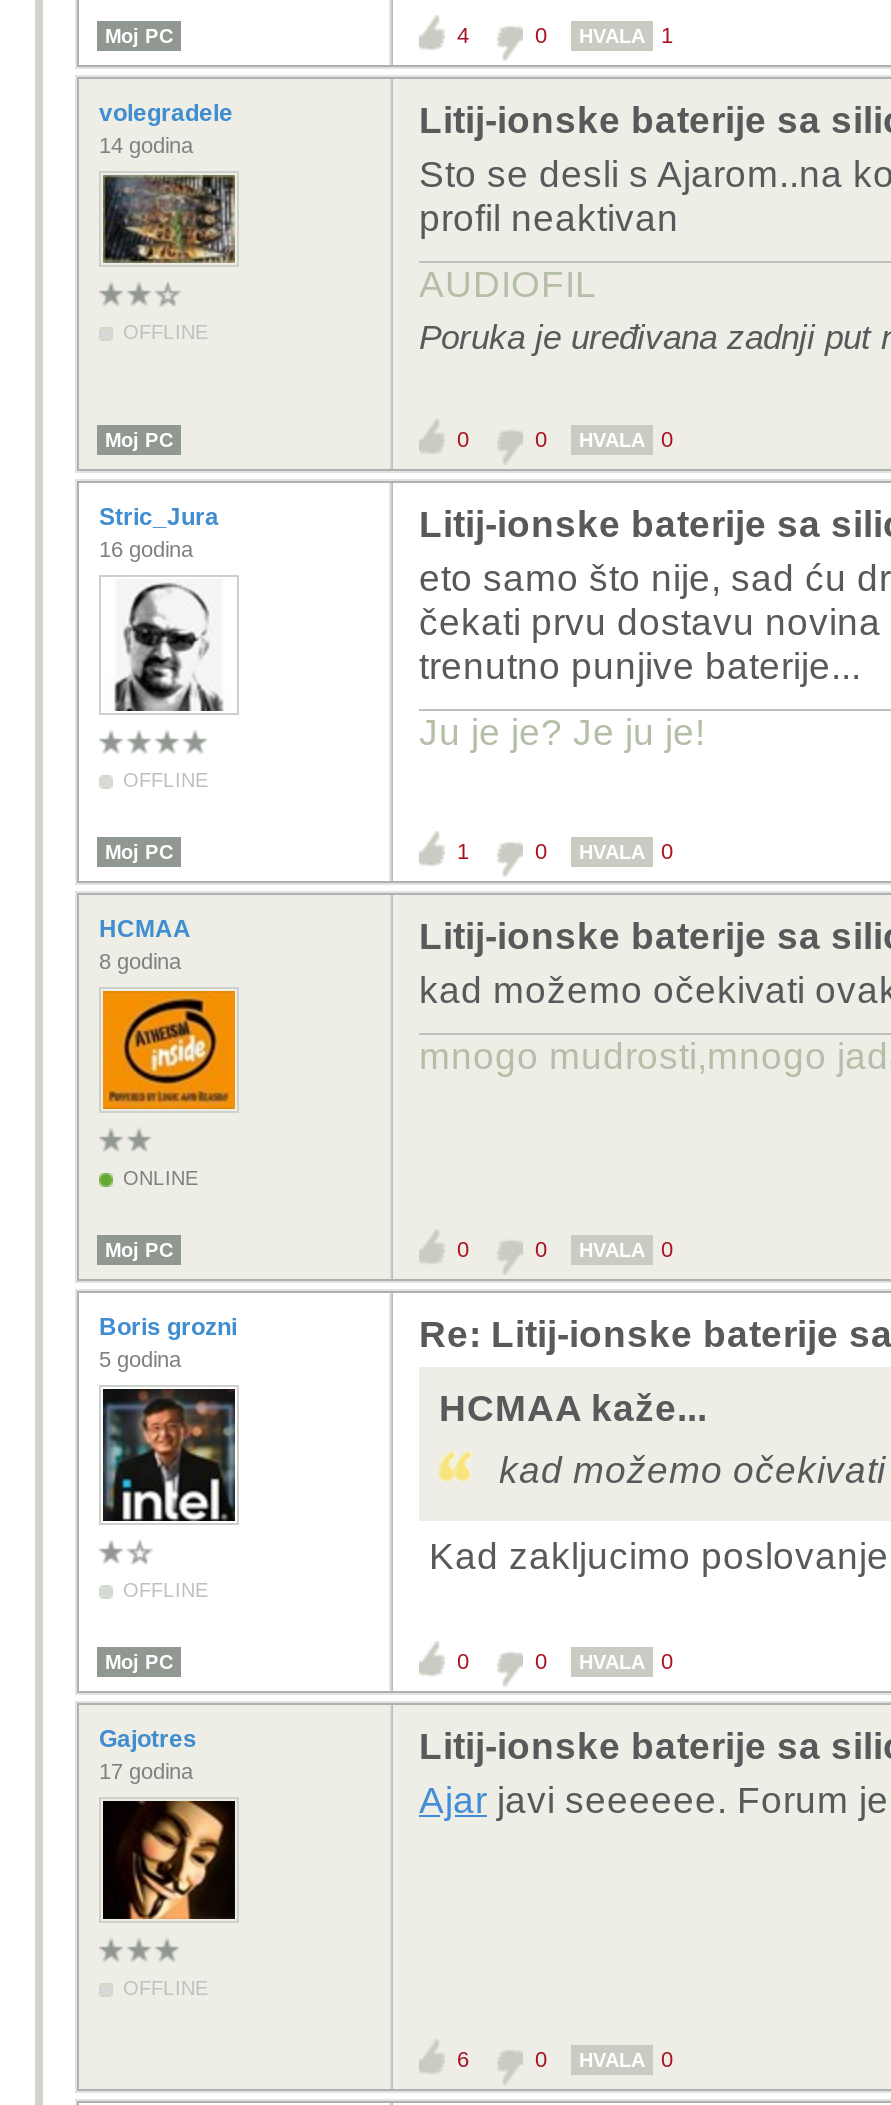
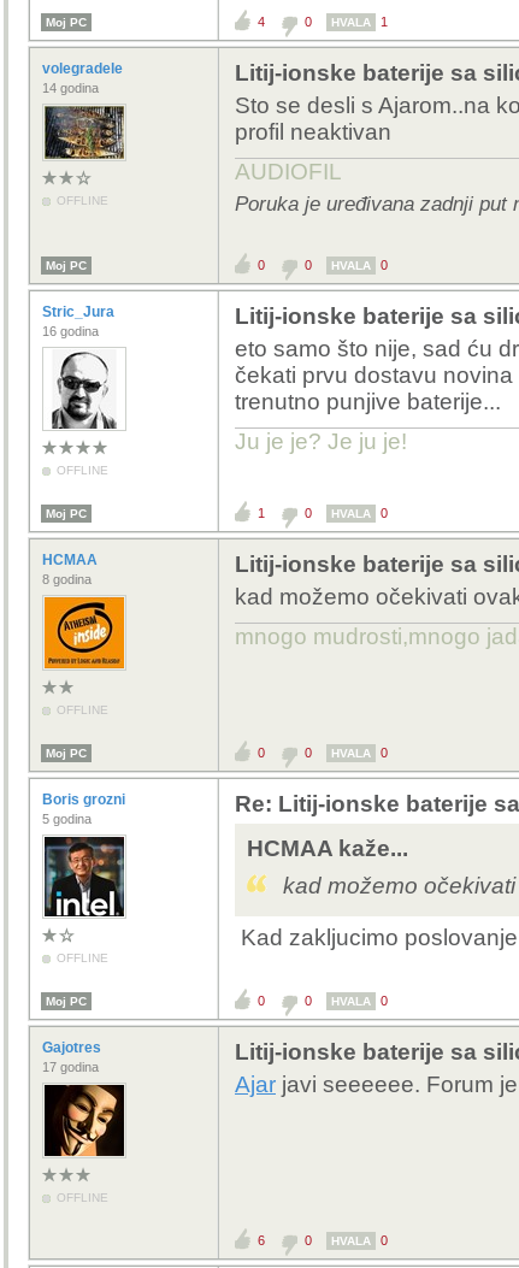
- ONLINE
+ OFFLINE
